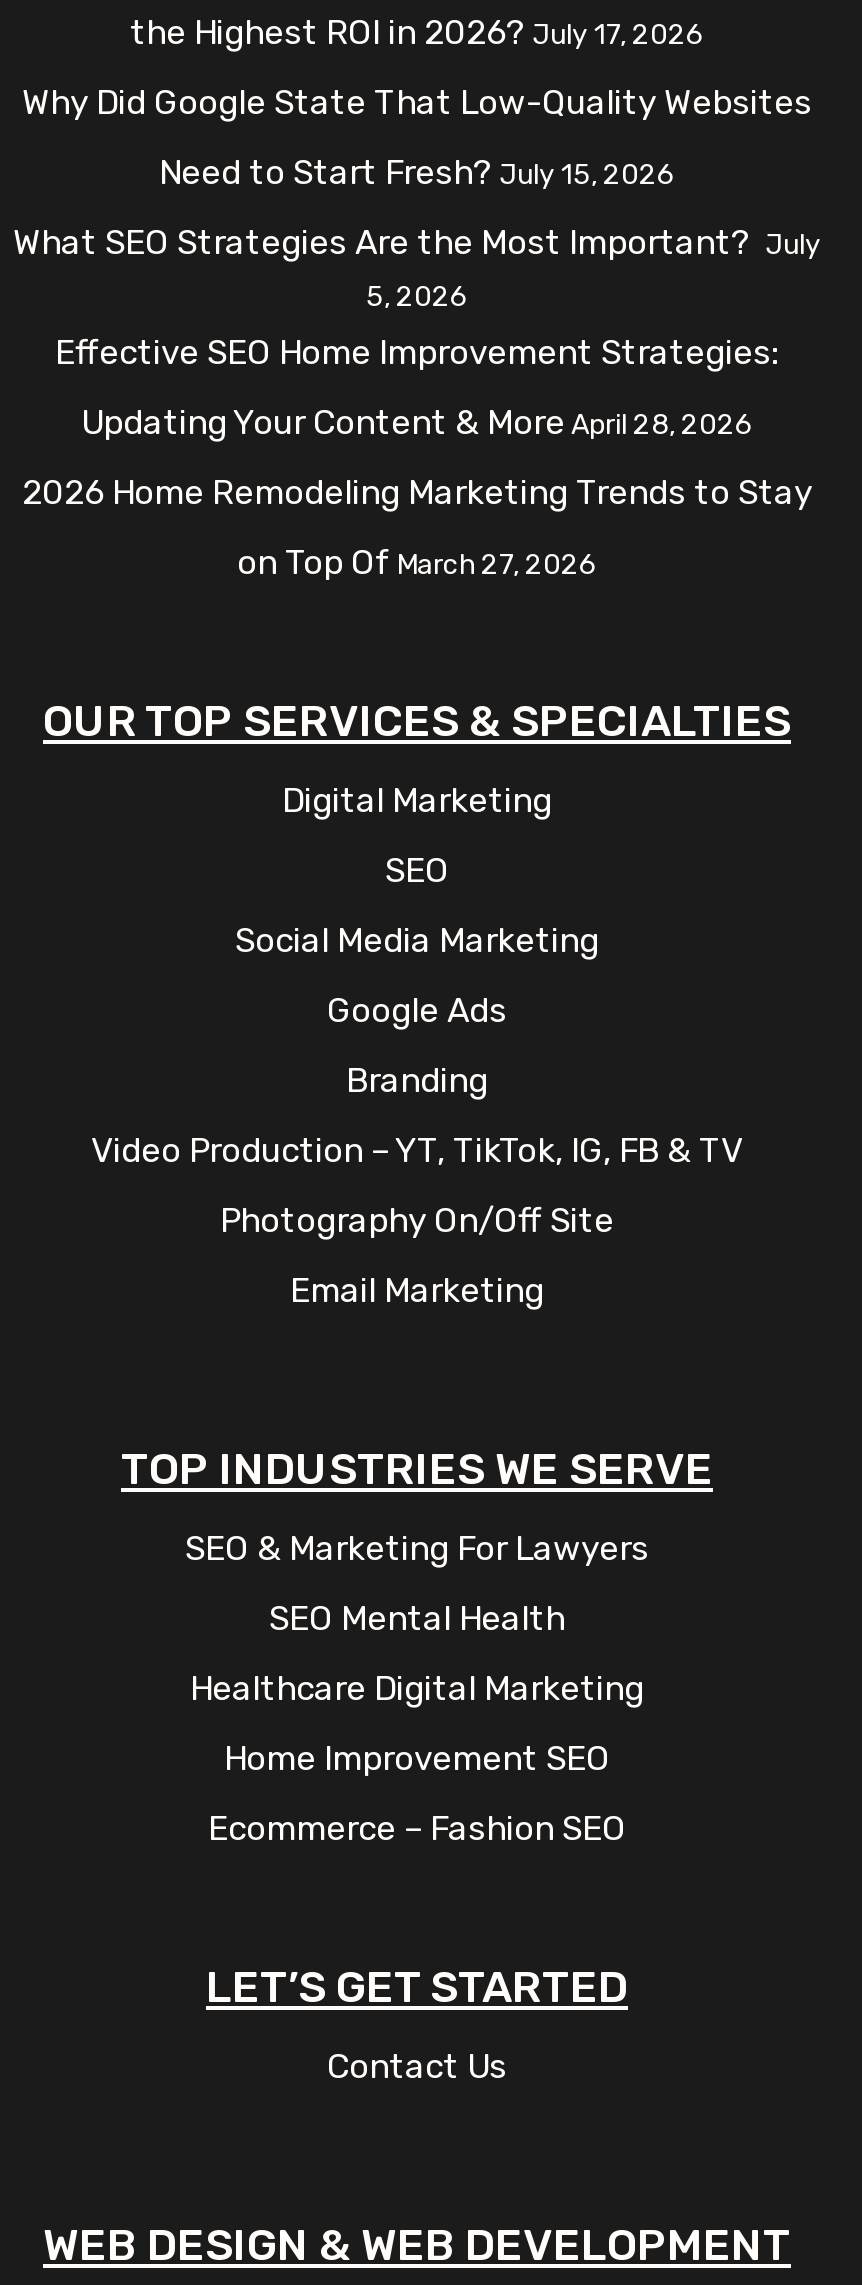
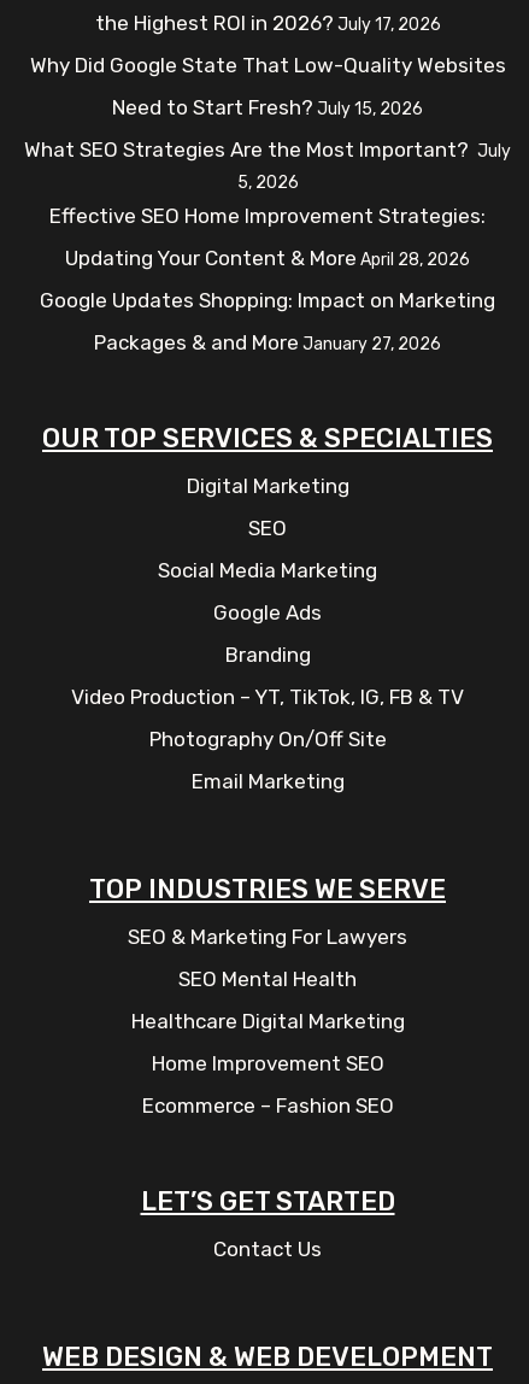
- 2026 Home Remodeling Marketing Trends to Stay
+ Google Updates Shopping: Impact on Marketing

- on Top Of March 27, 2026
+ Packages & and More January 27, 2026
